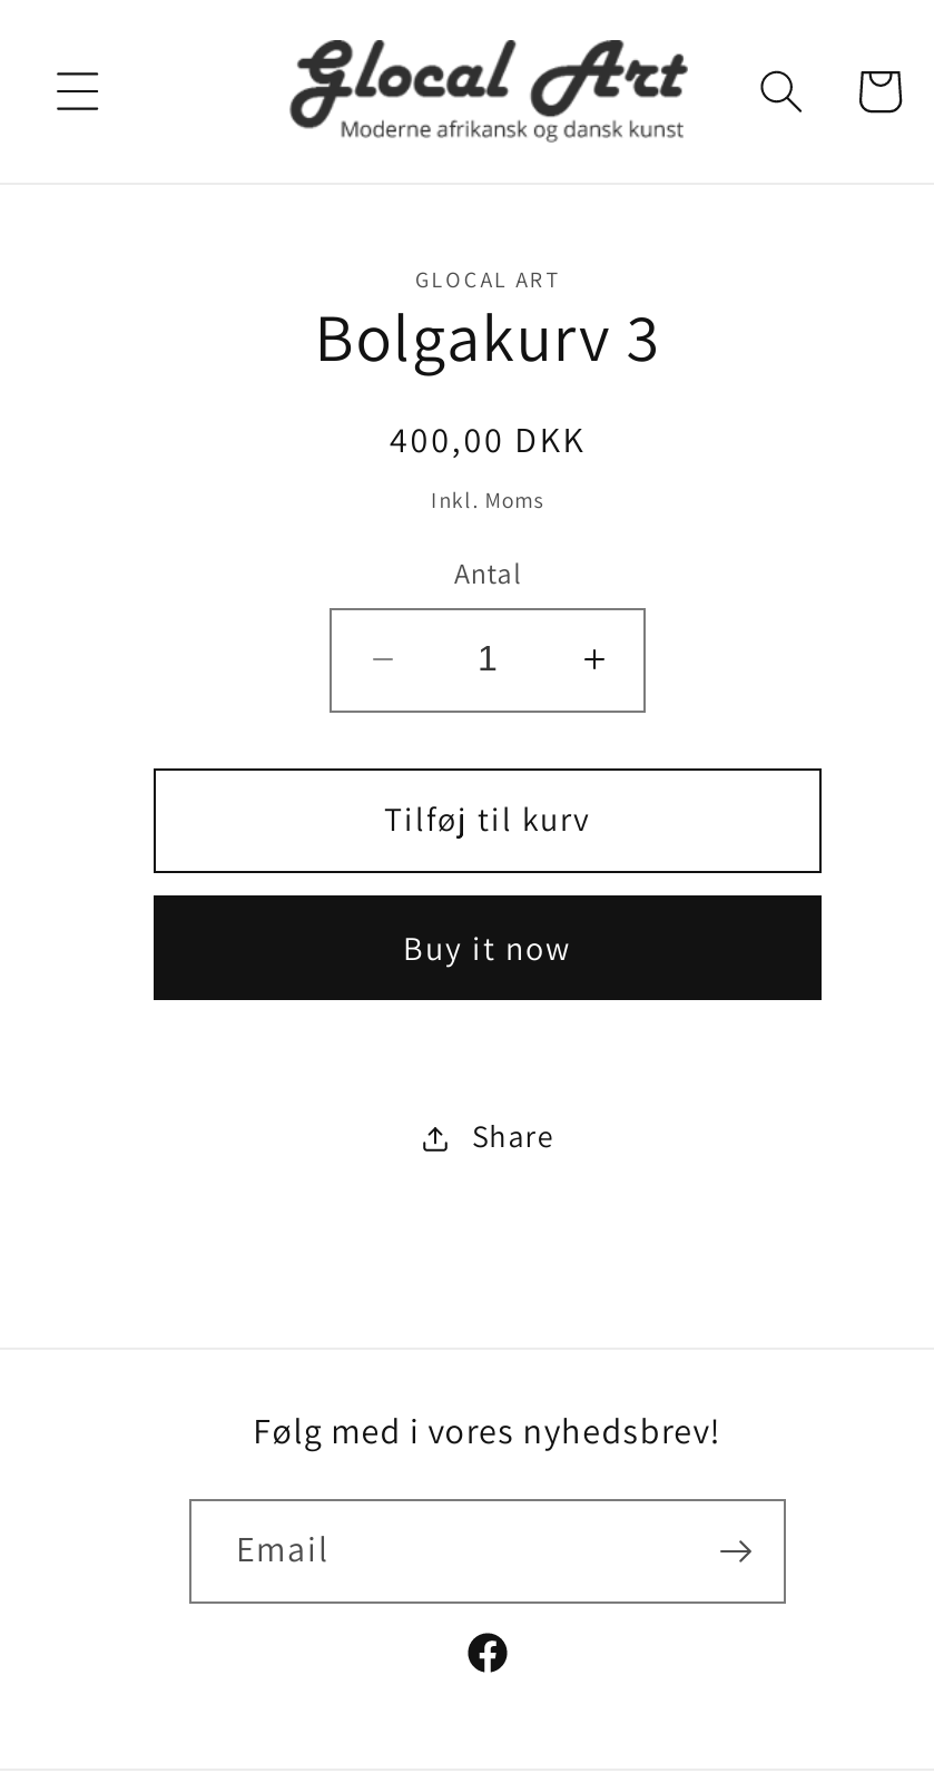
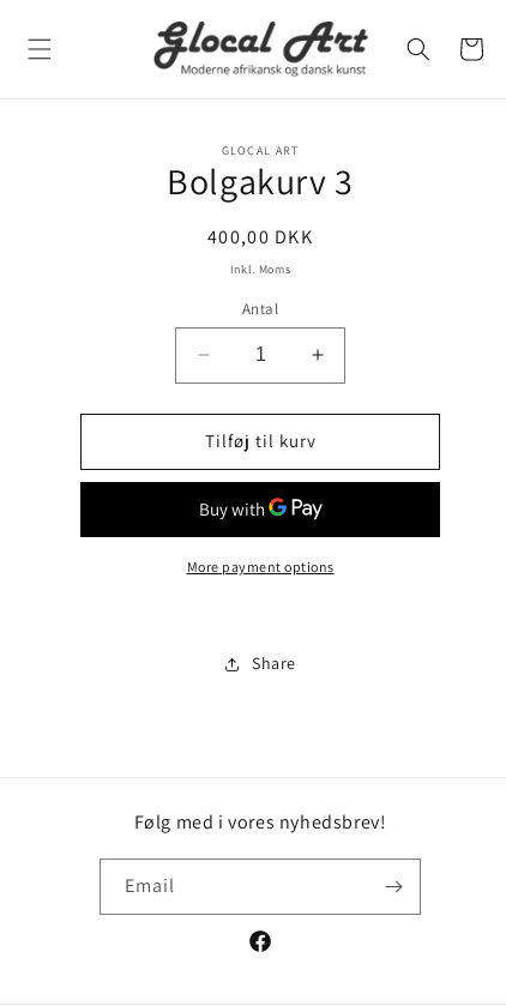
- Buy it now
+ More payment options
